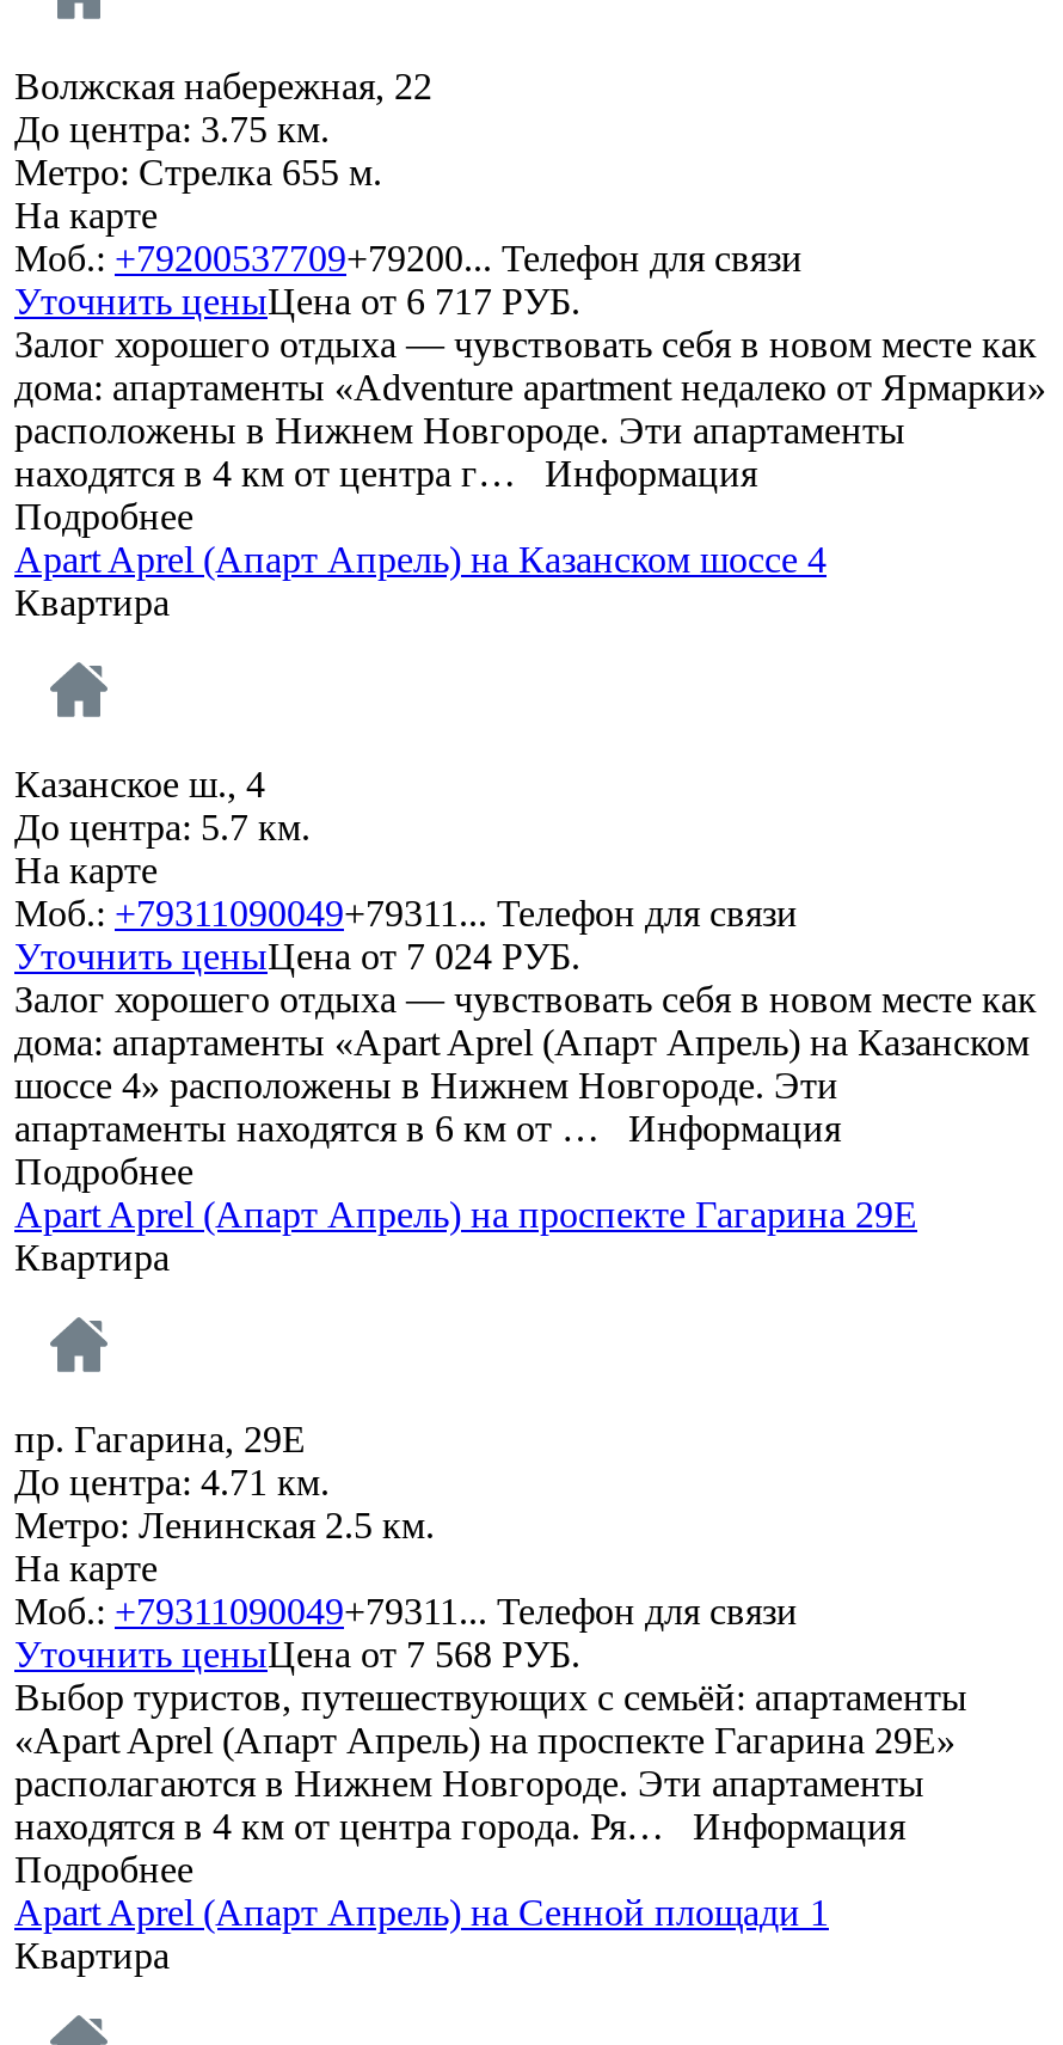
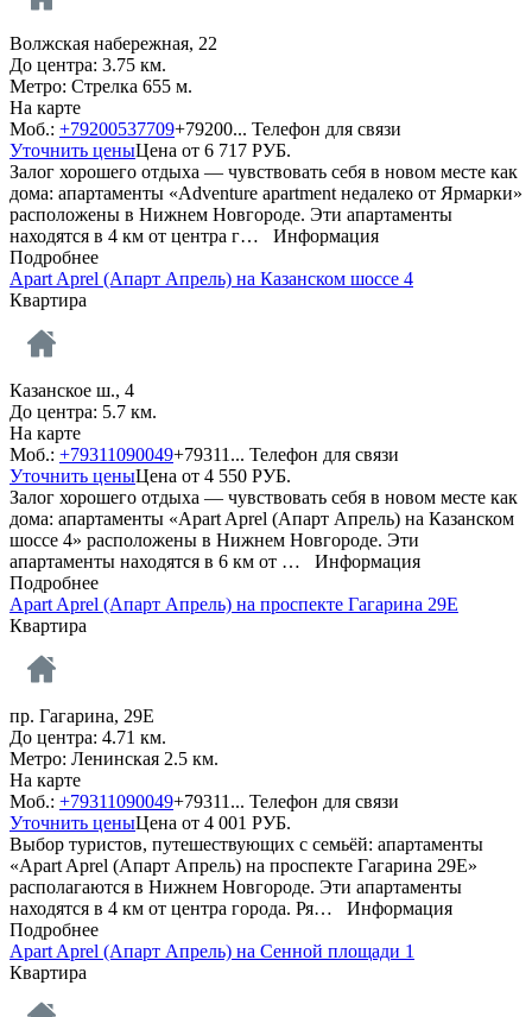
- Уточнить ценыЦена от 7 024 РУБ.
+ Уточнить ценыЦена от 4 550 РУБ.

- Уточнить ценыЦена от 7 568 РУБ.
+ Уточнить ценыЦена от 4 001 РУБ.
